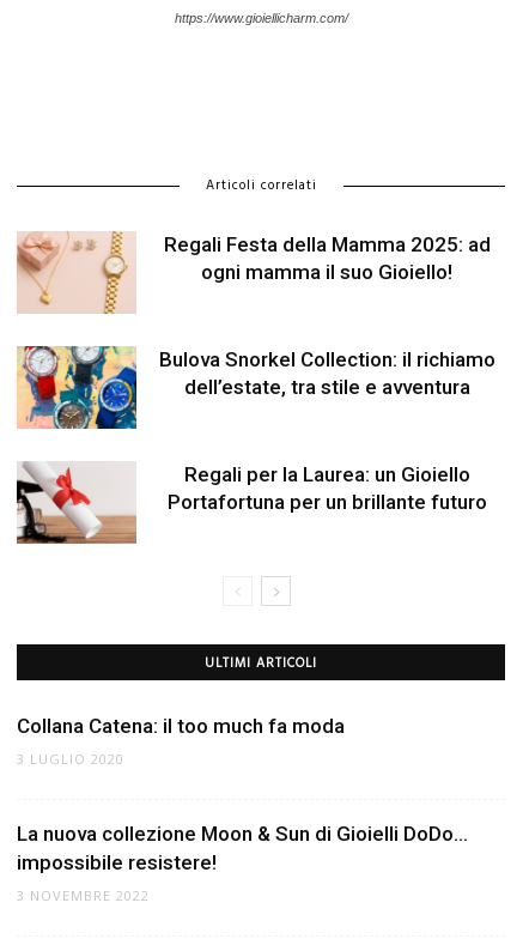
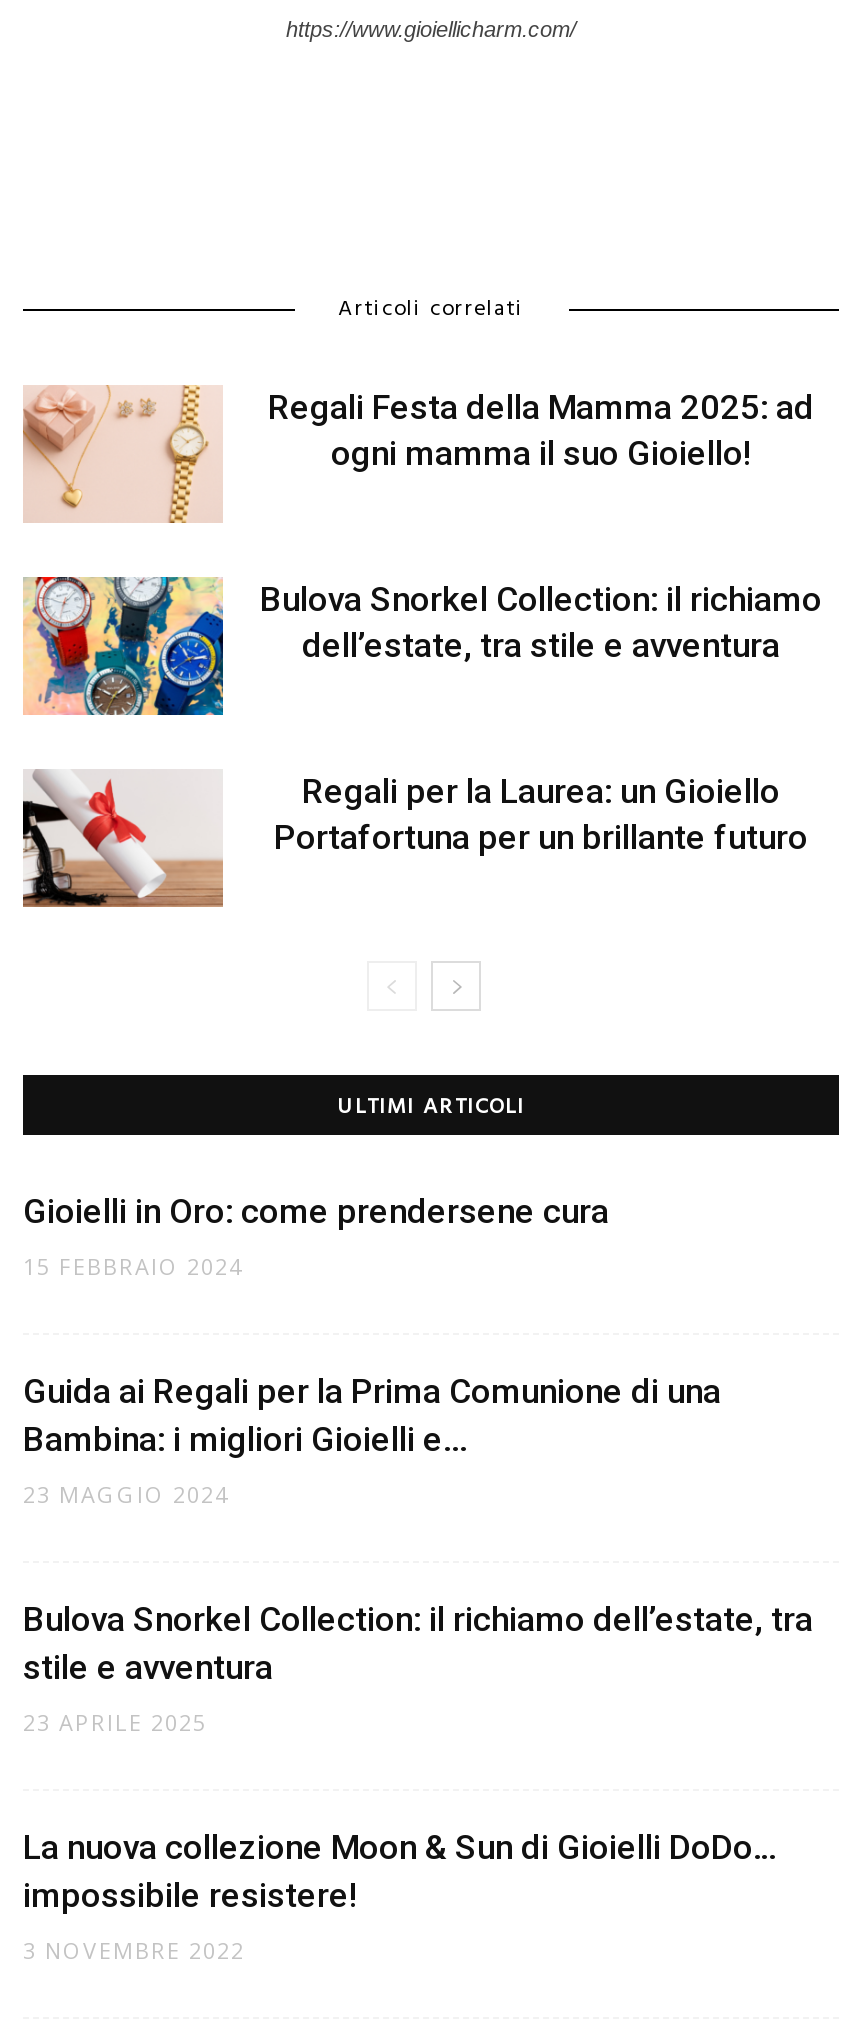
- Collana Catena: il too much fa moda
- 3 LUGLIO 2020
+ Gioielli in Oro: come prendersene cura
+ 15 FEBBRAIO 2024
+ Guida ai Regali per la Prima Comunione di una
+ Bambina: i migliori Gioielli e...
+ 23 MAGGIO 2024
+ Bulova Snorkel Collection: il richiamo dell’estate, tra
+ stile e avventura
+ 23 APRILE 2025
